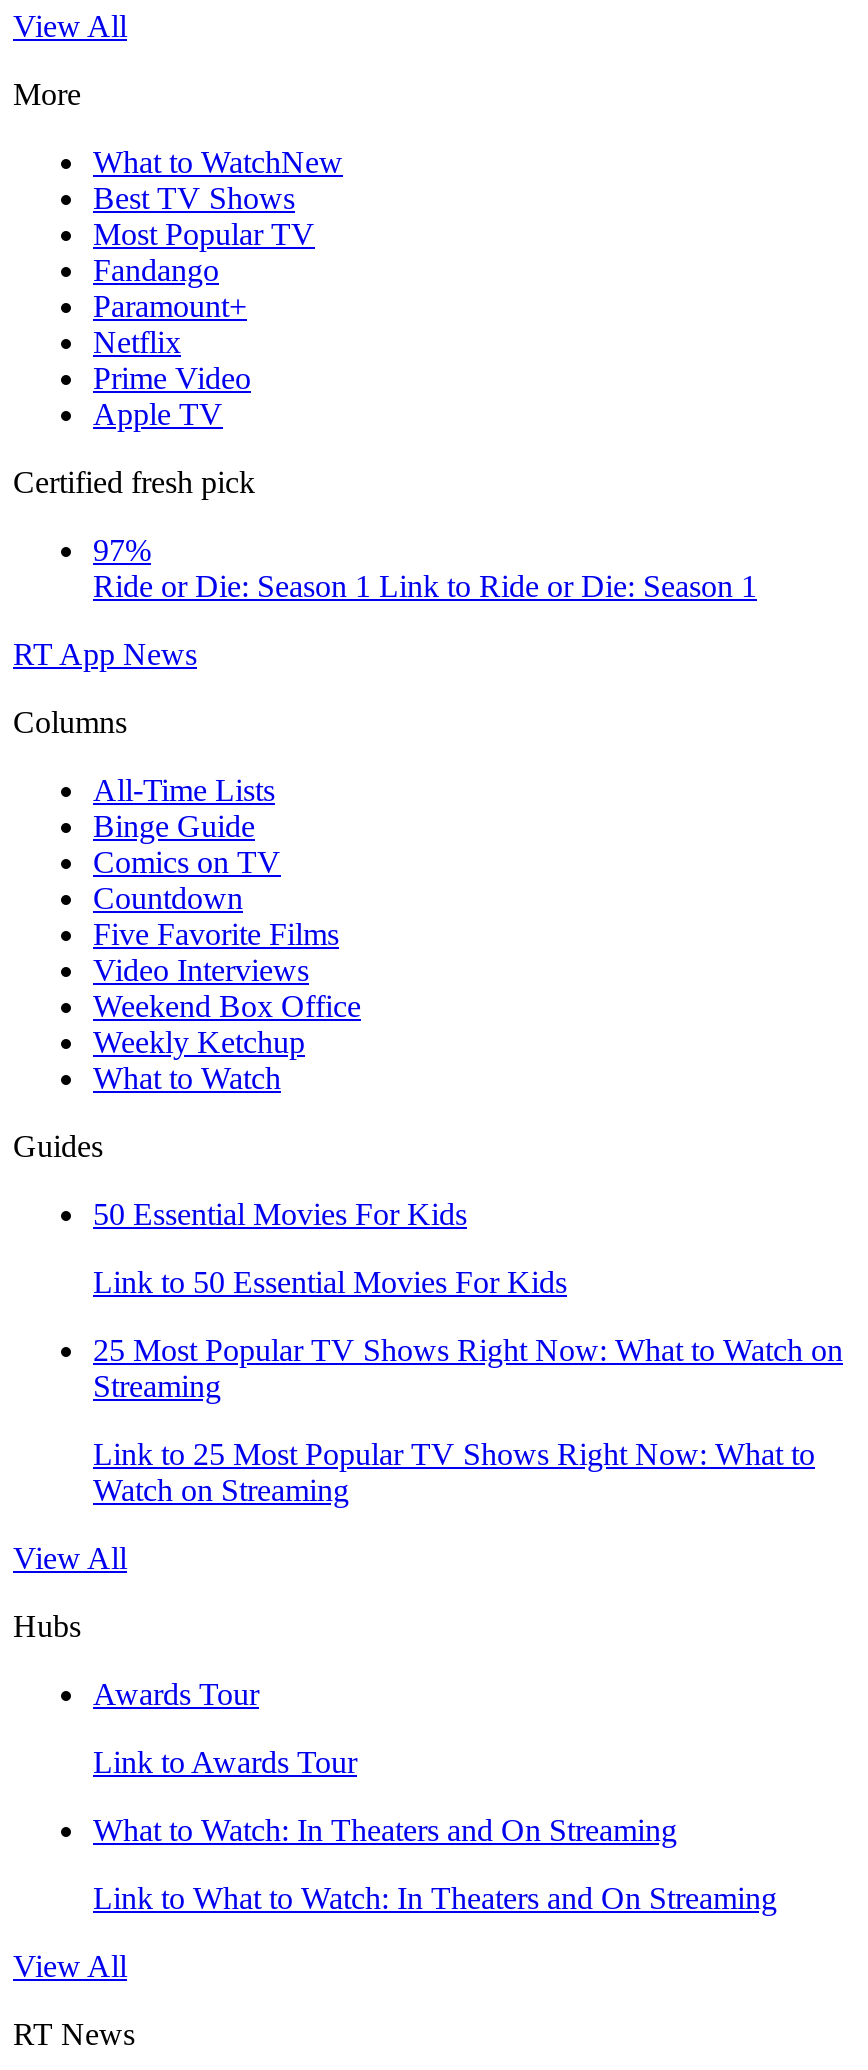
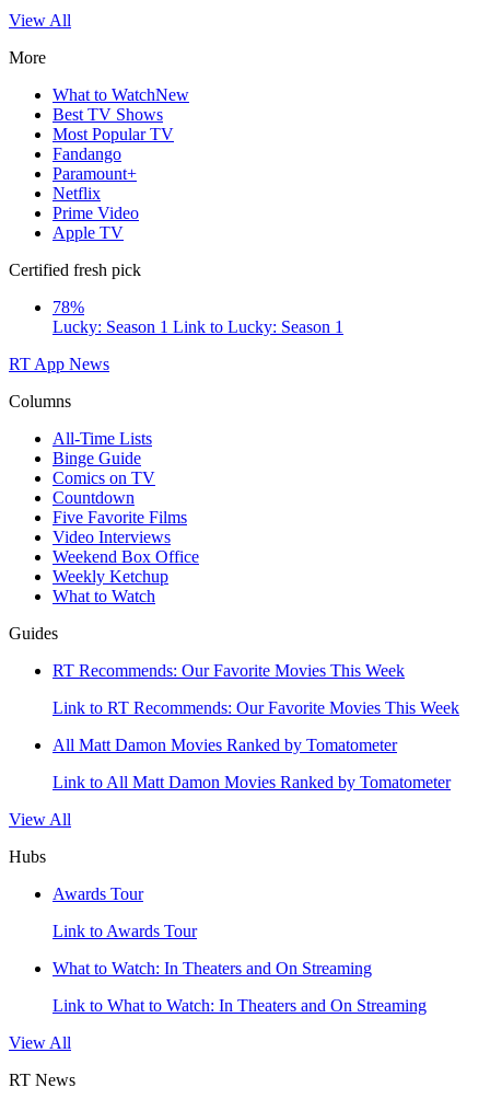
- 97%
- Ride or Die: Season 1 Link to Ride or Die: Season 1
+ 78%
+ Lucky: Season 1 Link to Lucky: Season 1

- 50 Essential Movies For Kids
+ RT Recommends: Our Favorite Movies This Week

- Link to 50 Essential Movies For Kids
+ Link to RT Recommends: Our Favorite Movies This Week

- 25 Most Popular TV Shows Right Now: What to Watch on
- Streaming
+ All Matt Damon Movies Ranked by Tomatometer

- Link to 25 Most Popular TV Shows Right Now: What to
- Watch on Streaming
+ Link to All Matt Damon Movies Ranked by Tomatometer
